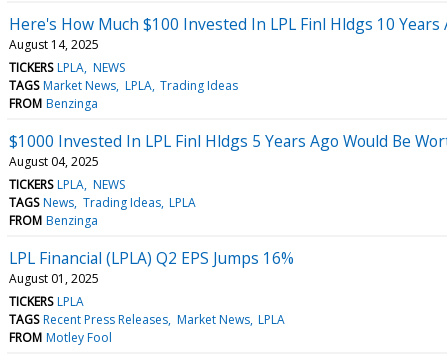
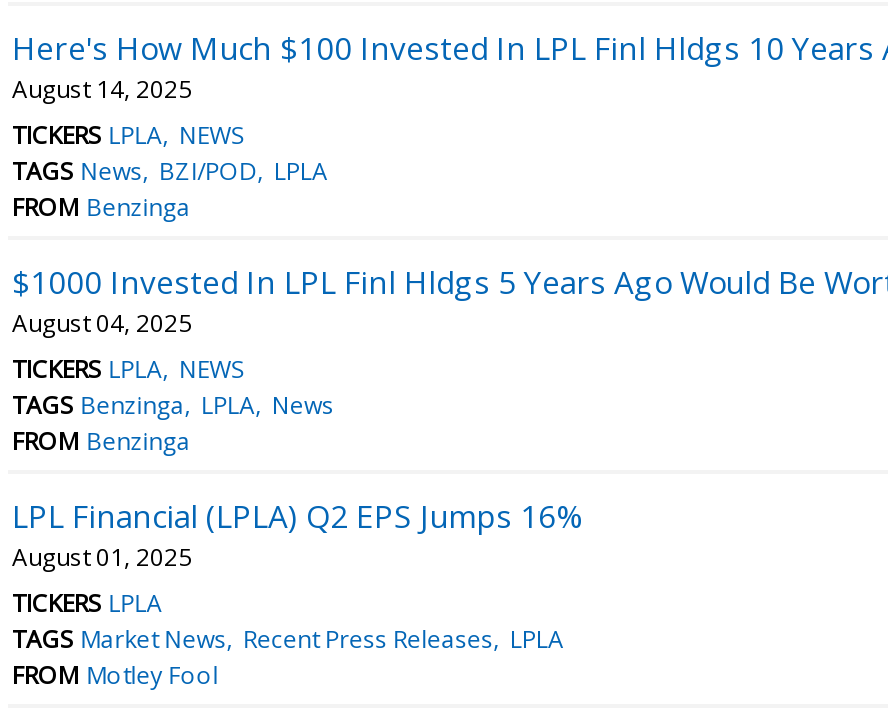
- TAGS Market News LPLA Trading Ideas
+ TAGS News BZI/POD LPLA

- TAGS News Trading Ideas LPLA
+ TAGS Benzinga LPLA News

- TAGS Recent Press Releases Market News LPLA
+ TAGS Market News Recent Press Releases LPLA
